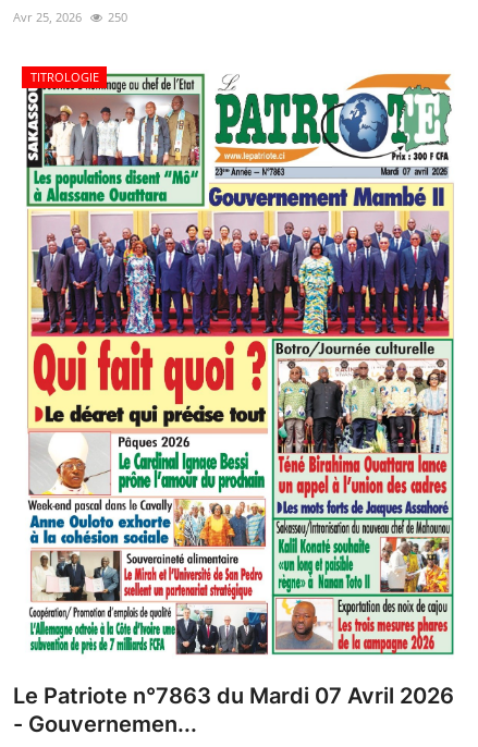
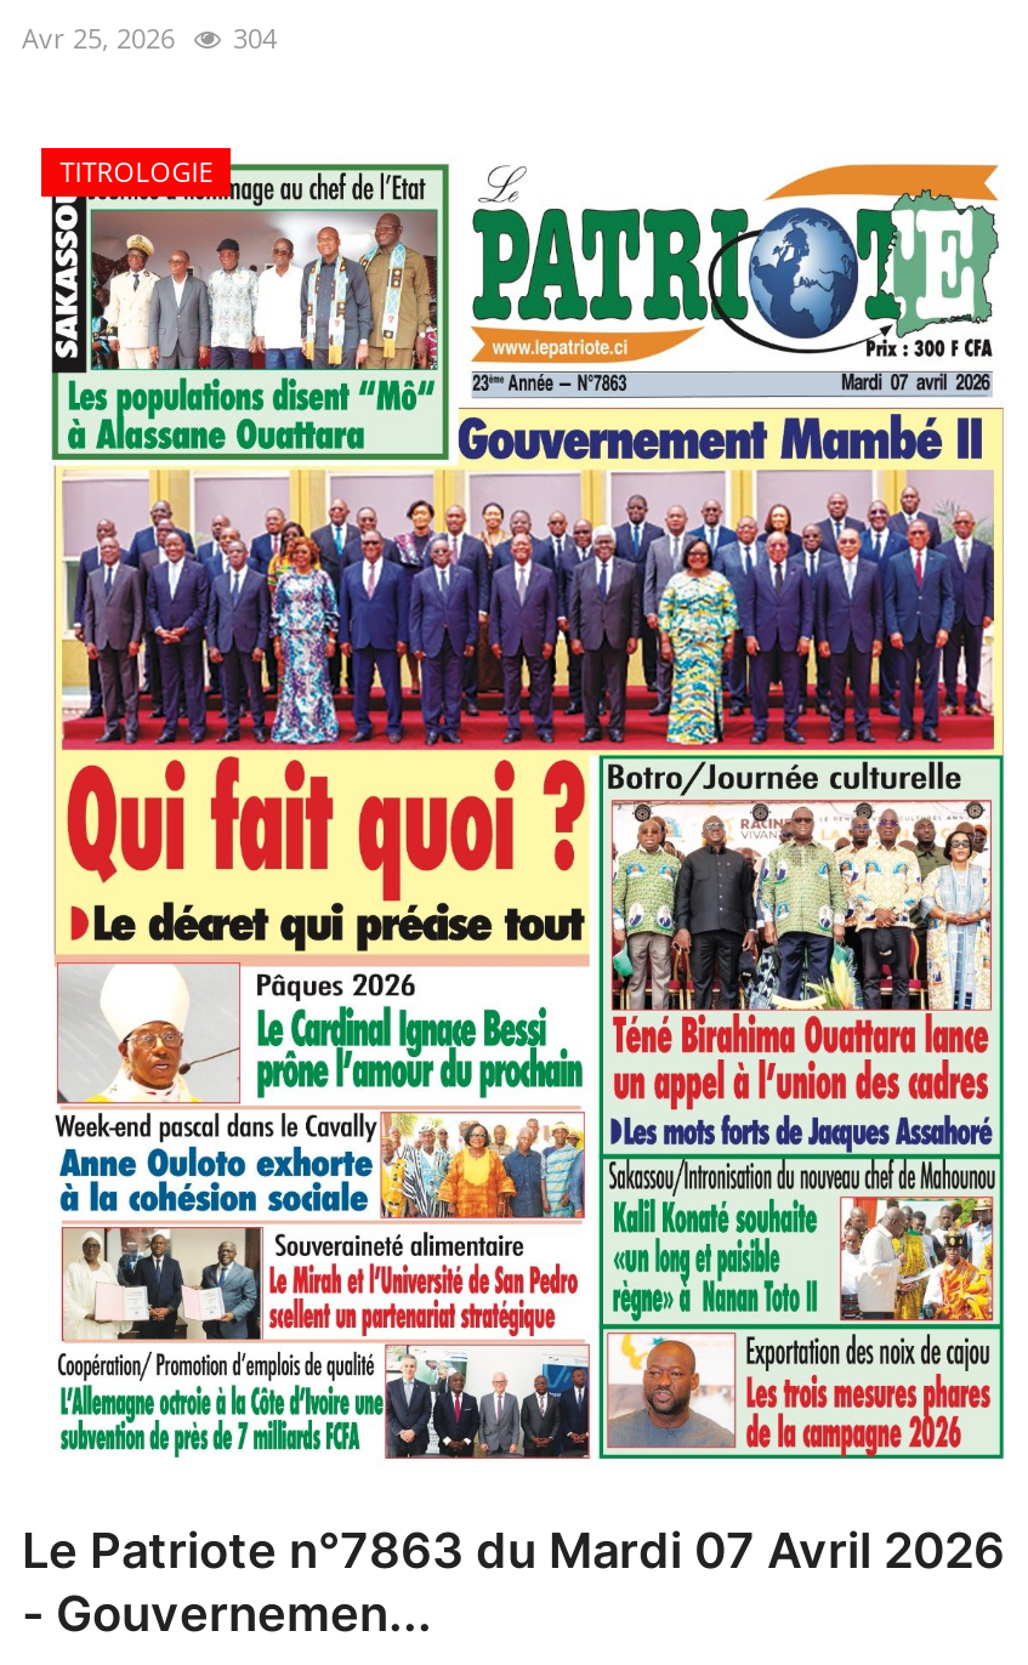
- Avr 25, 2026 250
+ Avr 25, 2026 304
